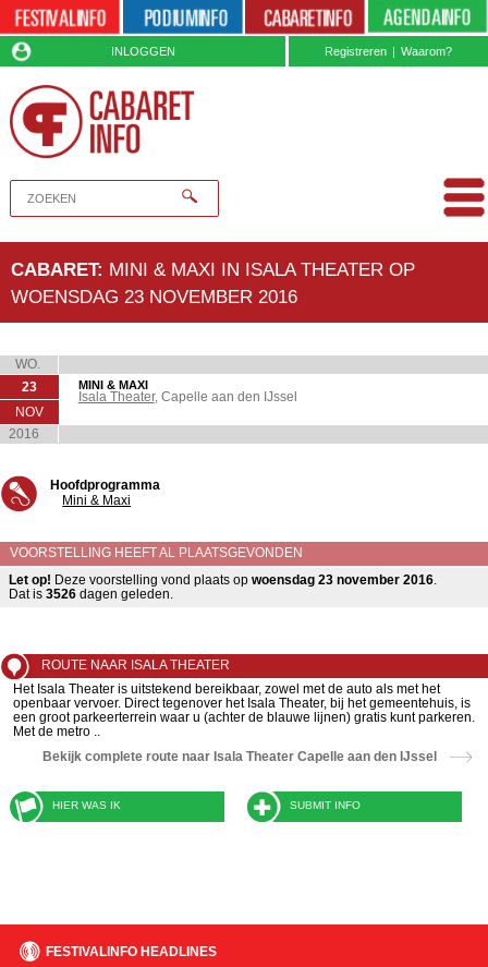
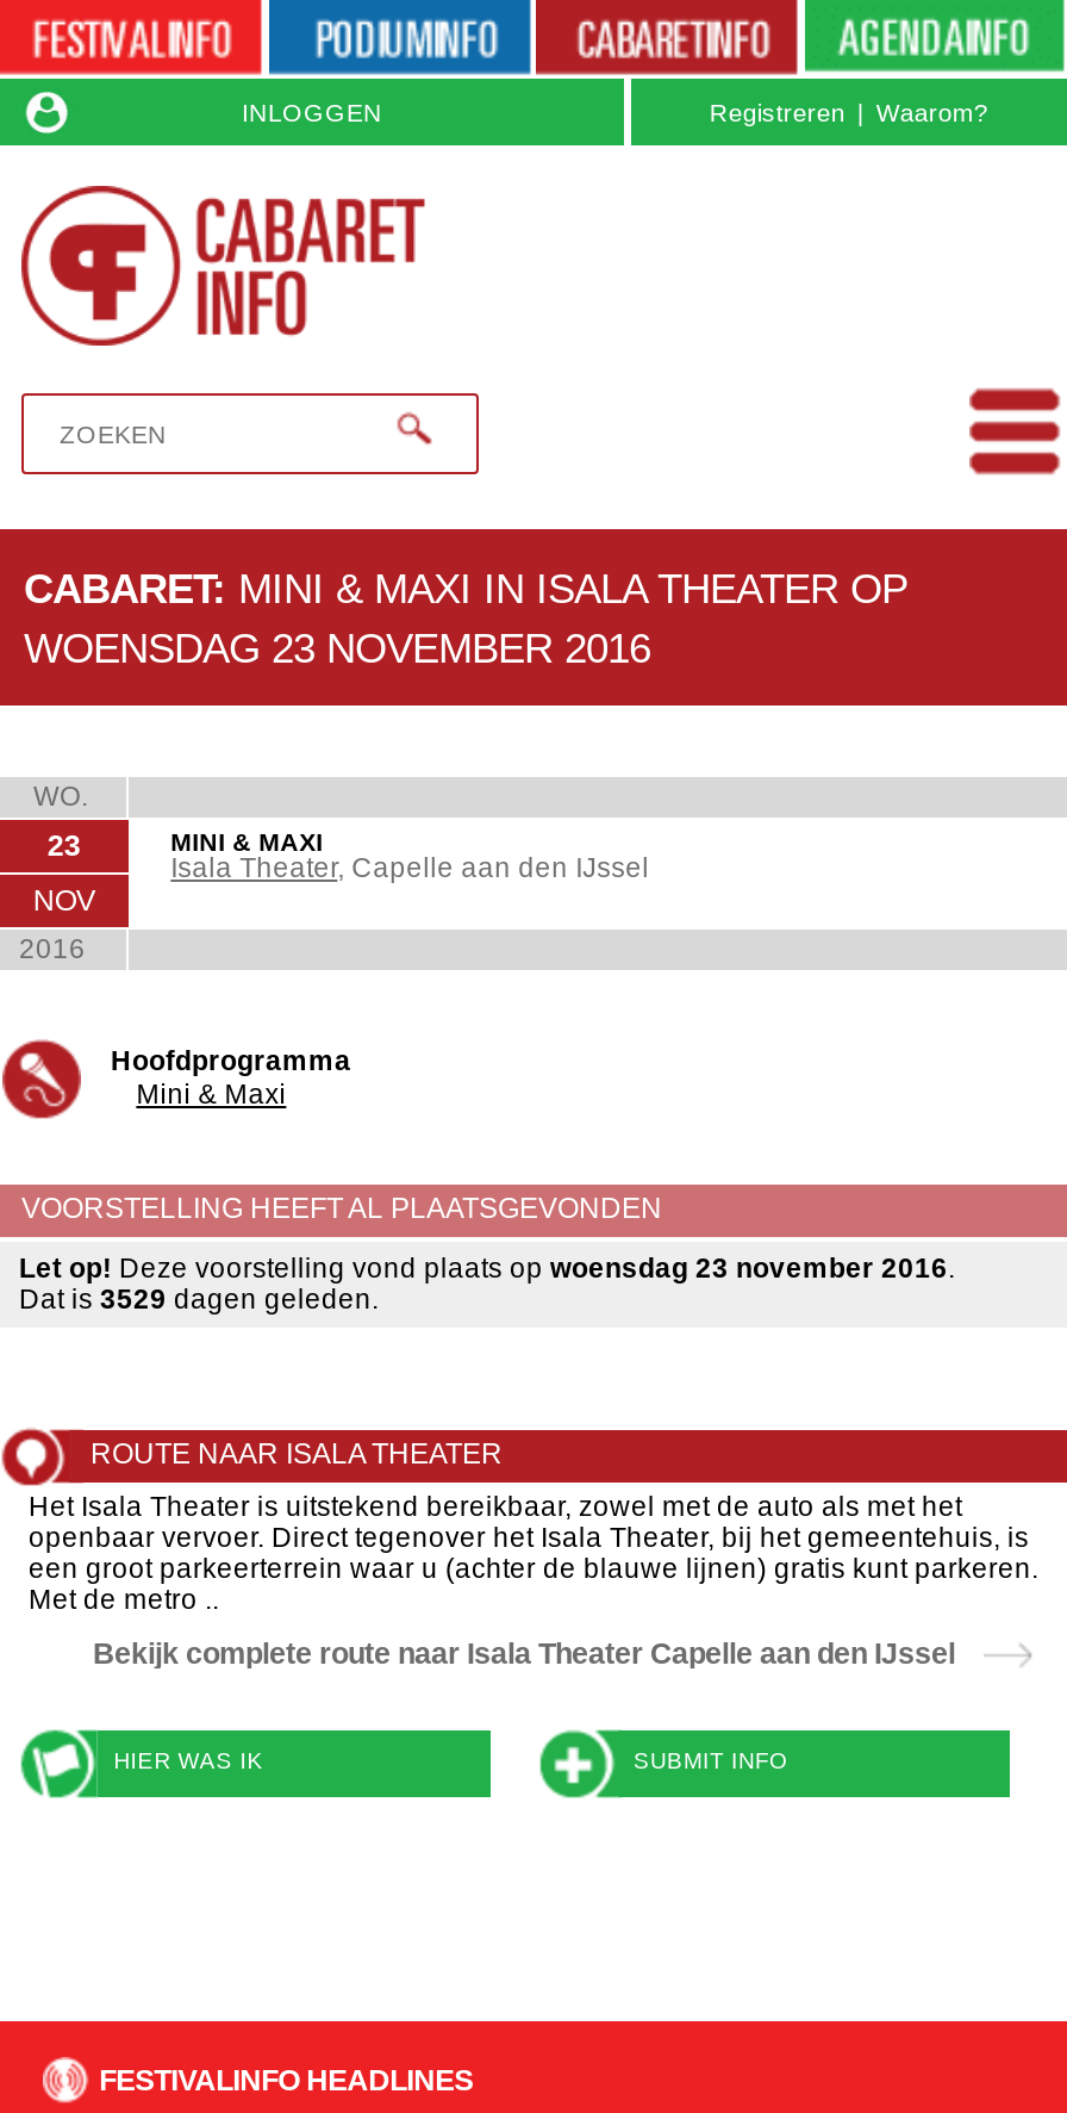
- Dat is 3526 dagen geleden.
+ Dat is 3529 dagen geleden.
